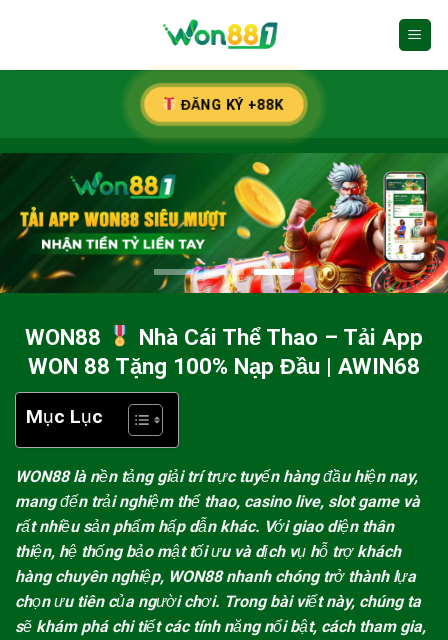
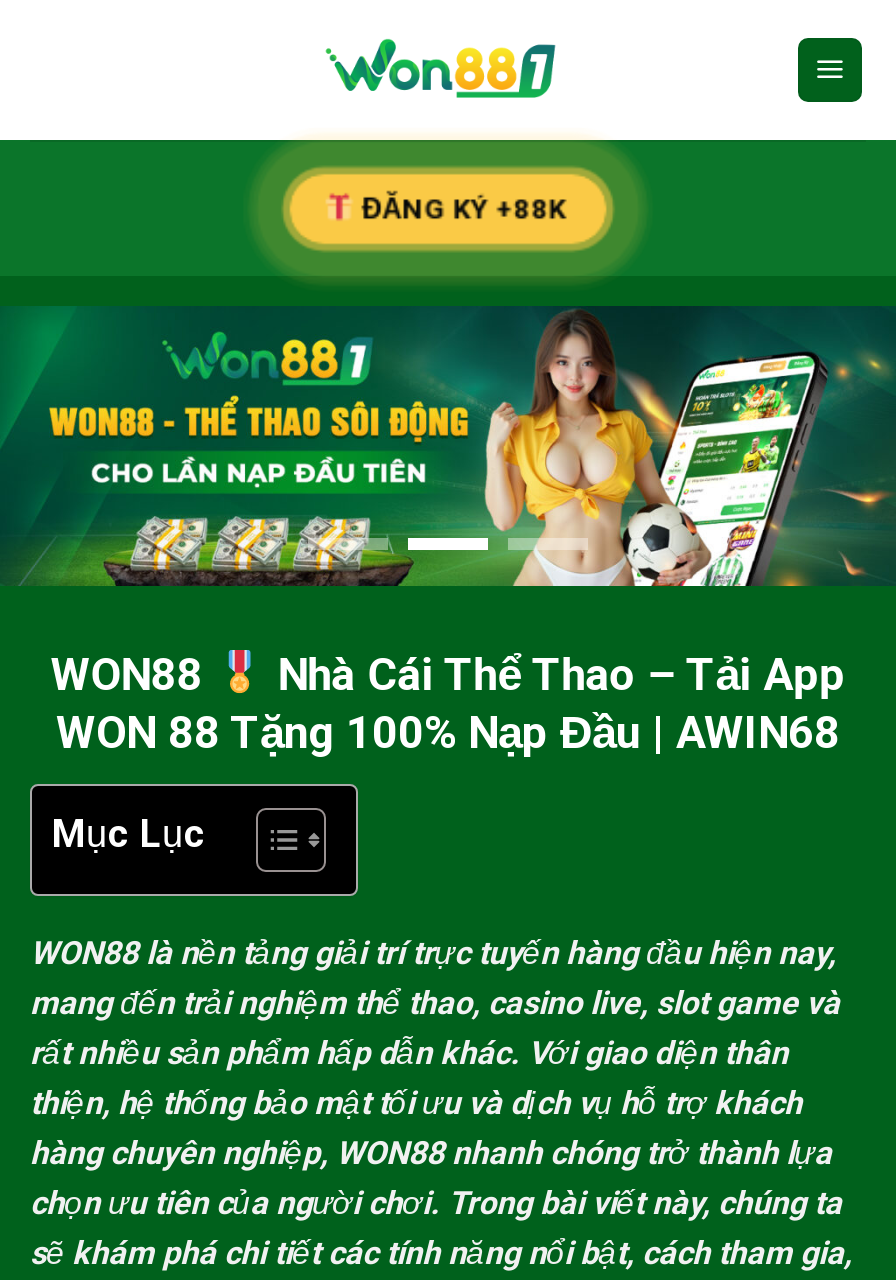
- [image]
+ [image]
